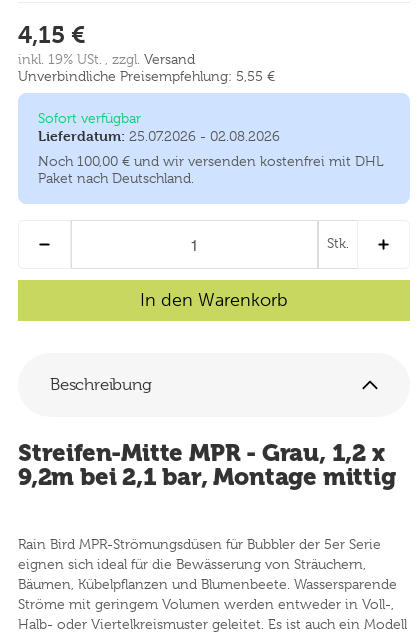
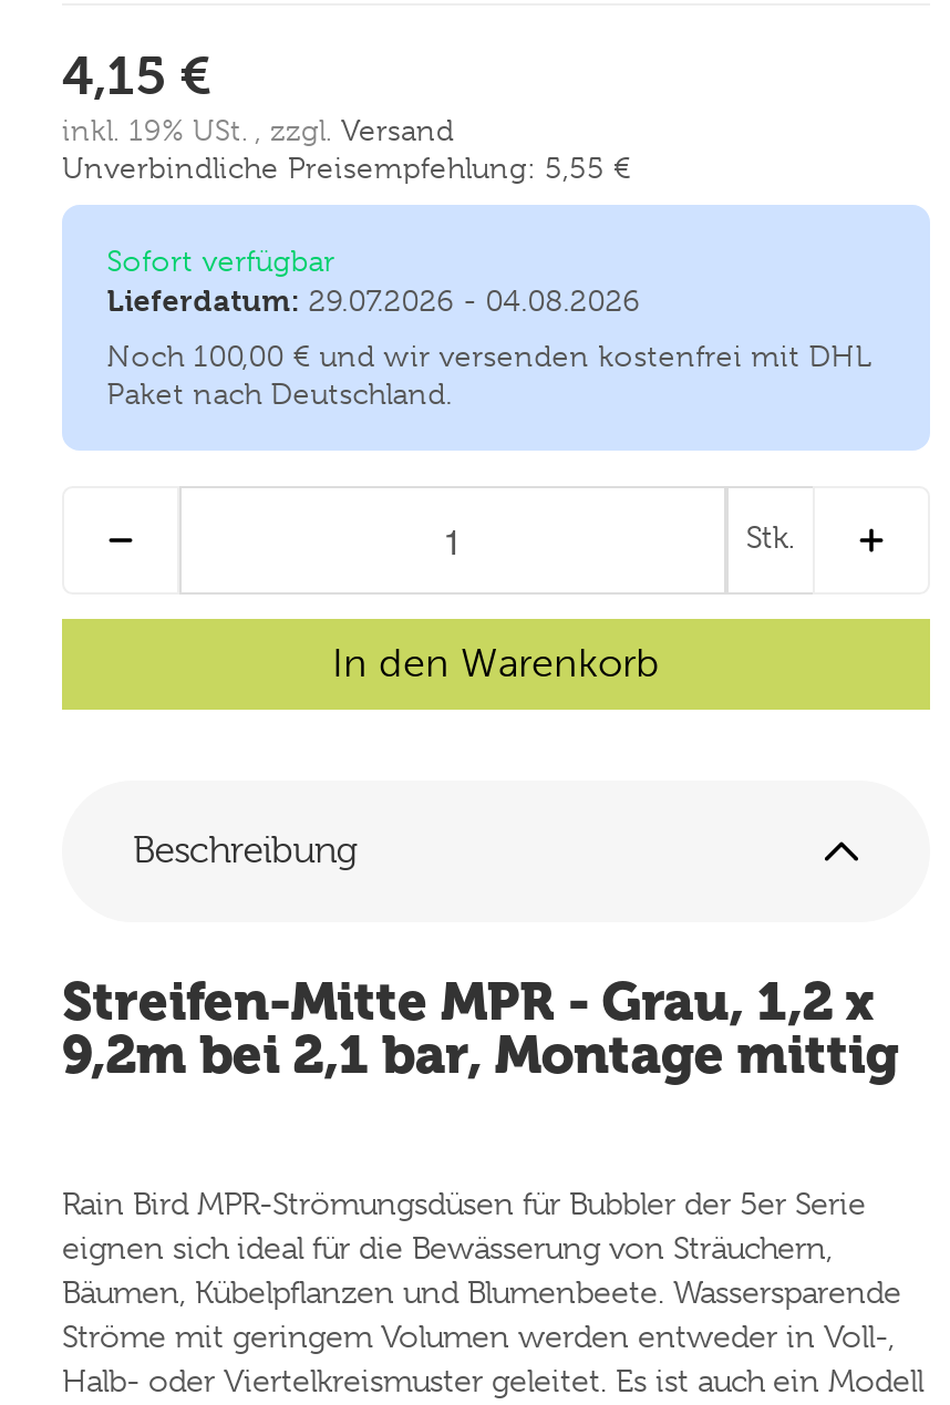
- Lieferdatum: 25.07.2026 - 02.08.2026
+ Lieferdatum: 29.07.2026 - 04.08.2026
